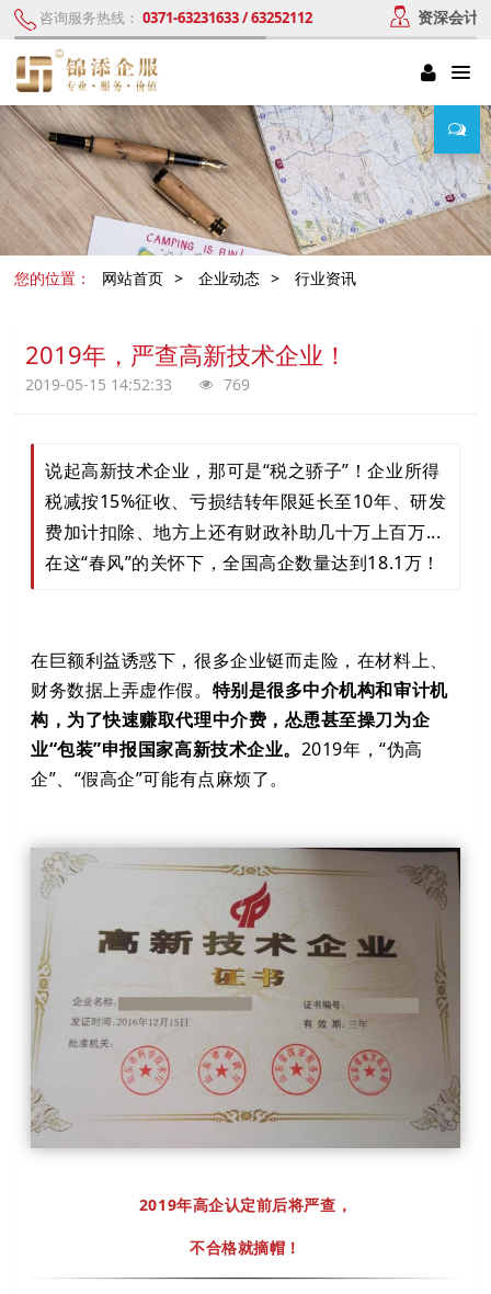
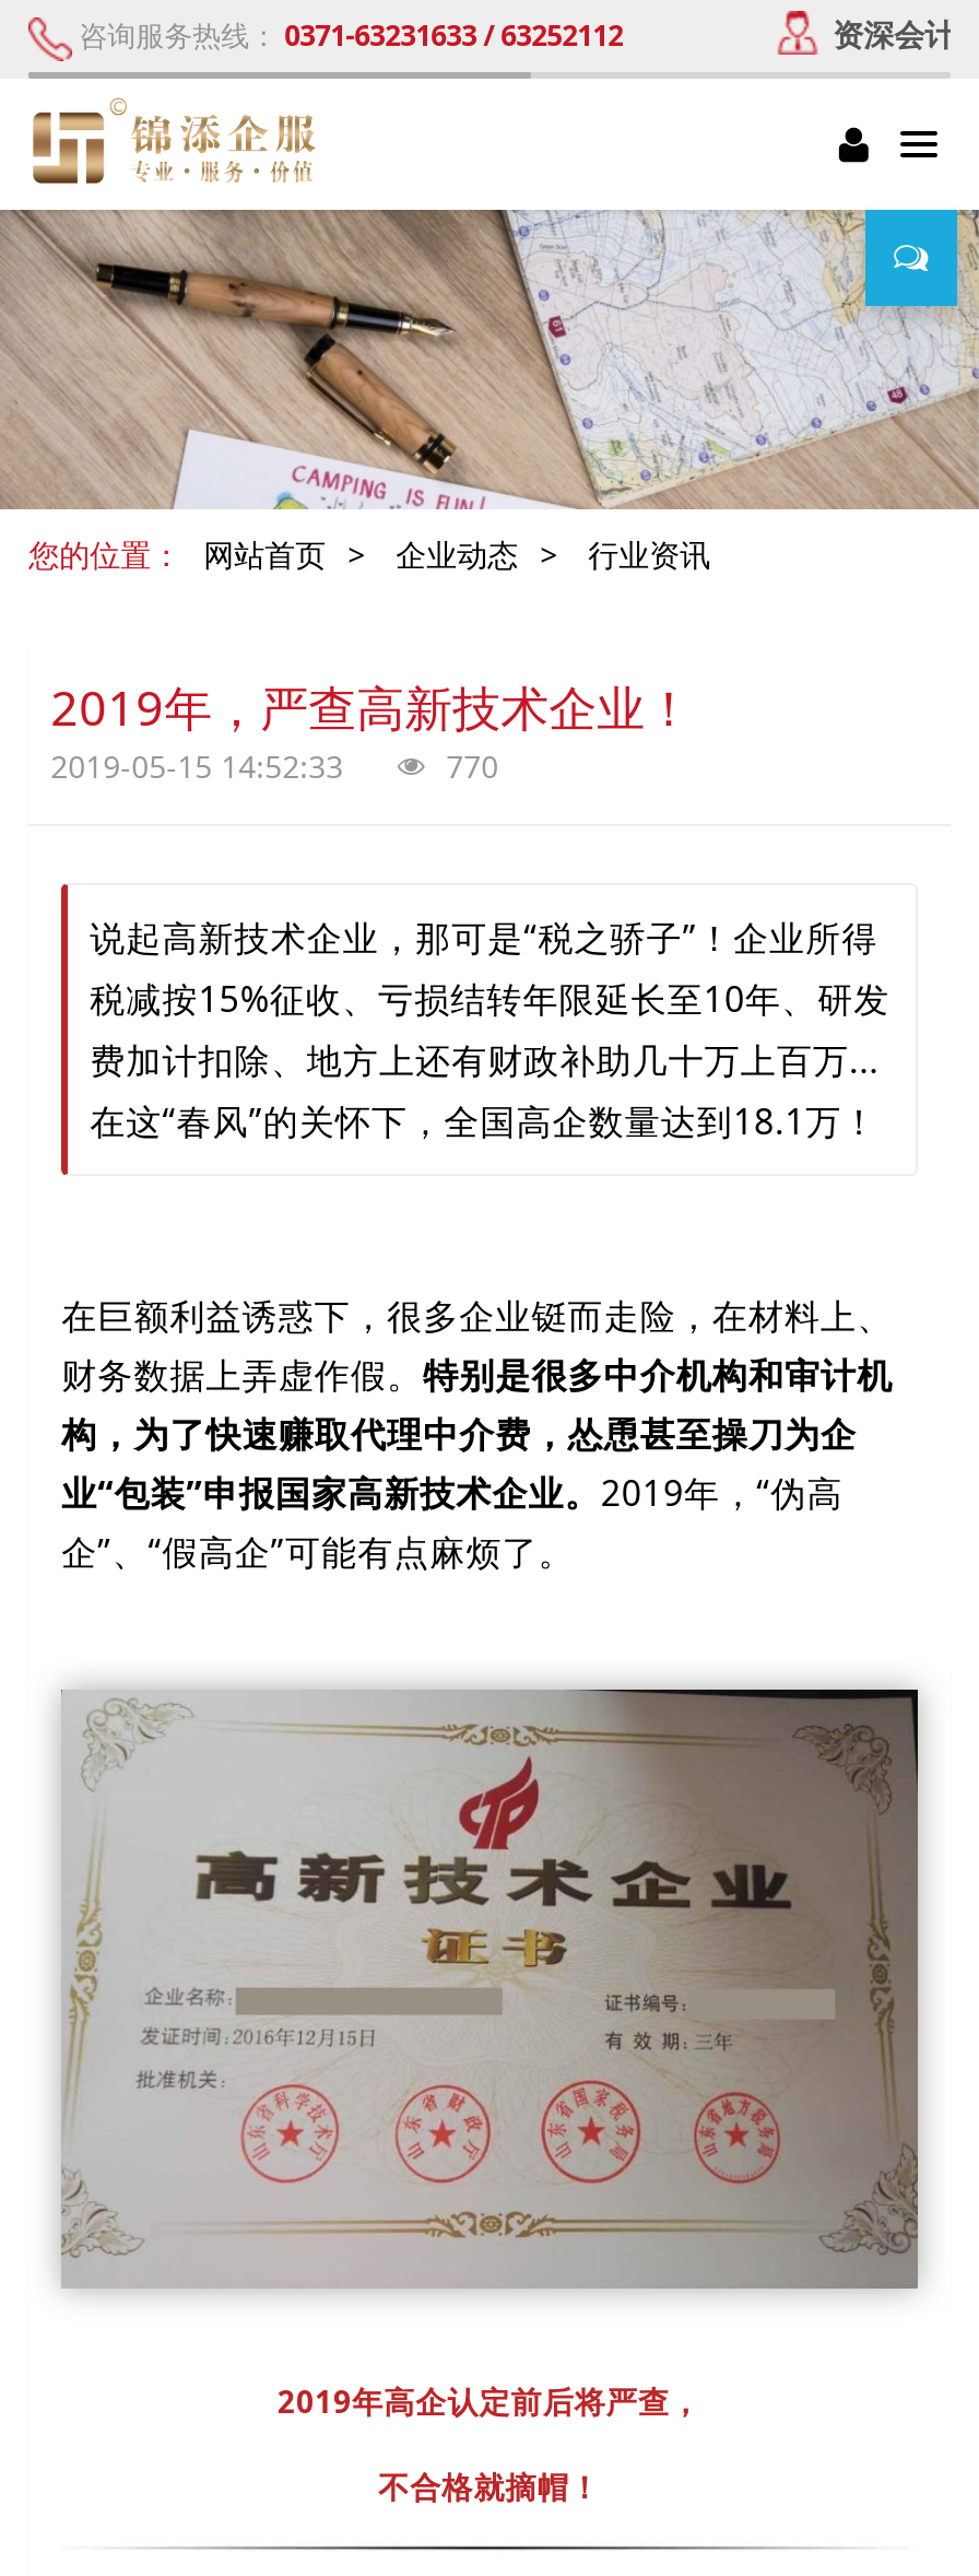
- 769
+ 770
